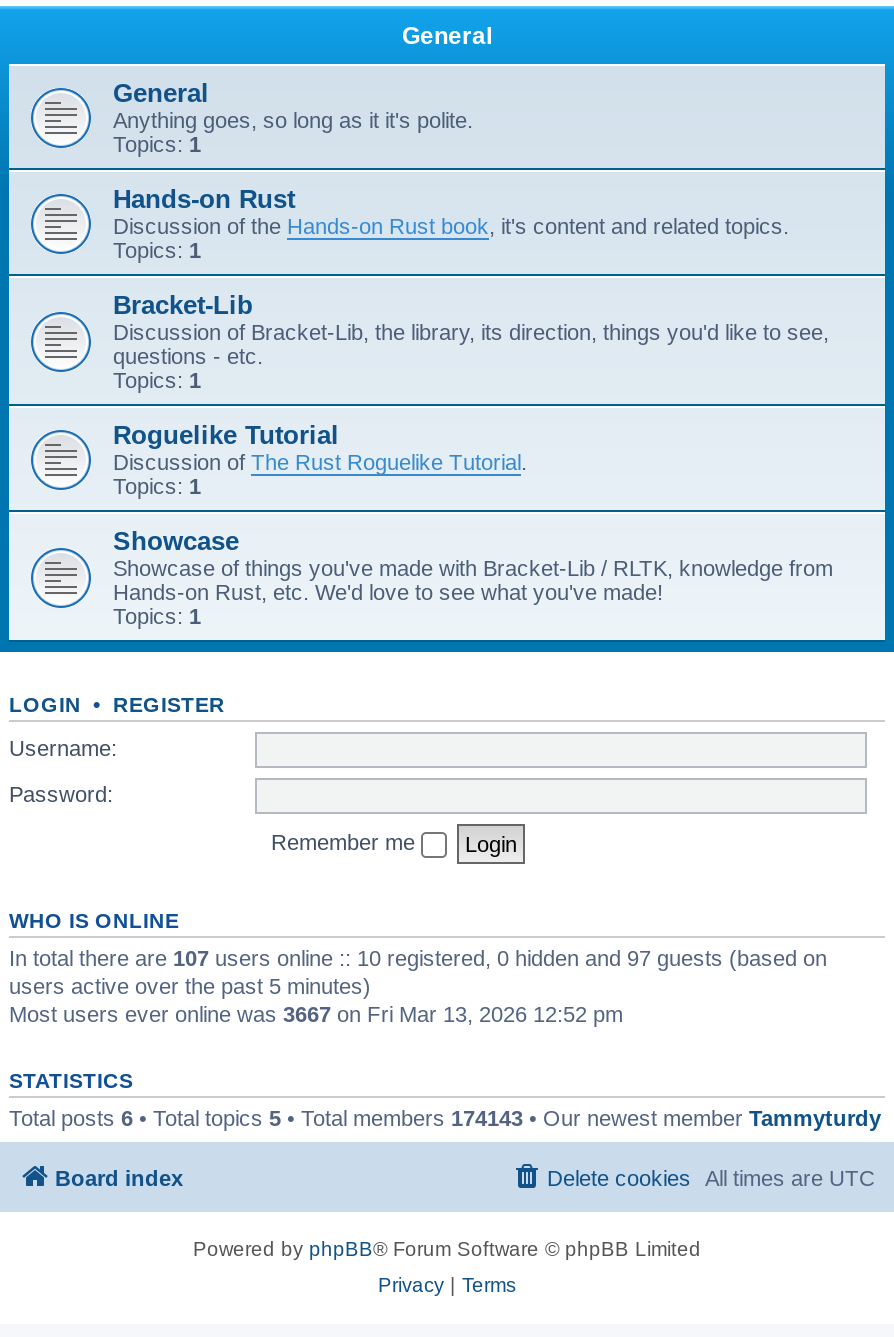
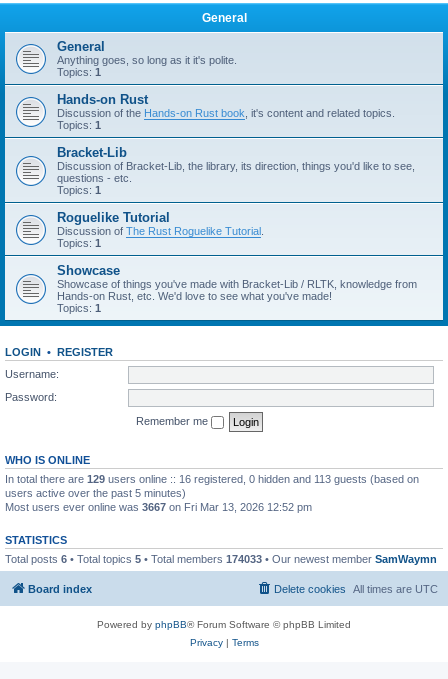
- In total there are 107 users online :: 10 registered, 0 hidden and 97 guests (based on
+ In total there are 129 users online :: 16 registered, 0 hidden and 113 guests (based on

- Total posts 6 • Total topics 5 • Total members 174143 • Our newest member Tammyturdy
+ Total posts 6 • Total topics 5 • Total members 174033 • Our newest member SamWaymn
